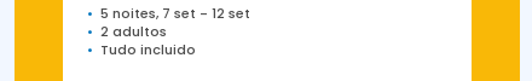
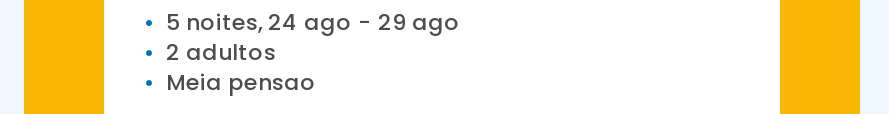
- 5 noites, 7 set - 12 set
+ 5 noites, 24 ago - 29 ago

- Tudo incluido
+ Meia pensao
